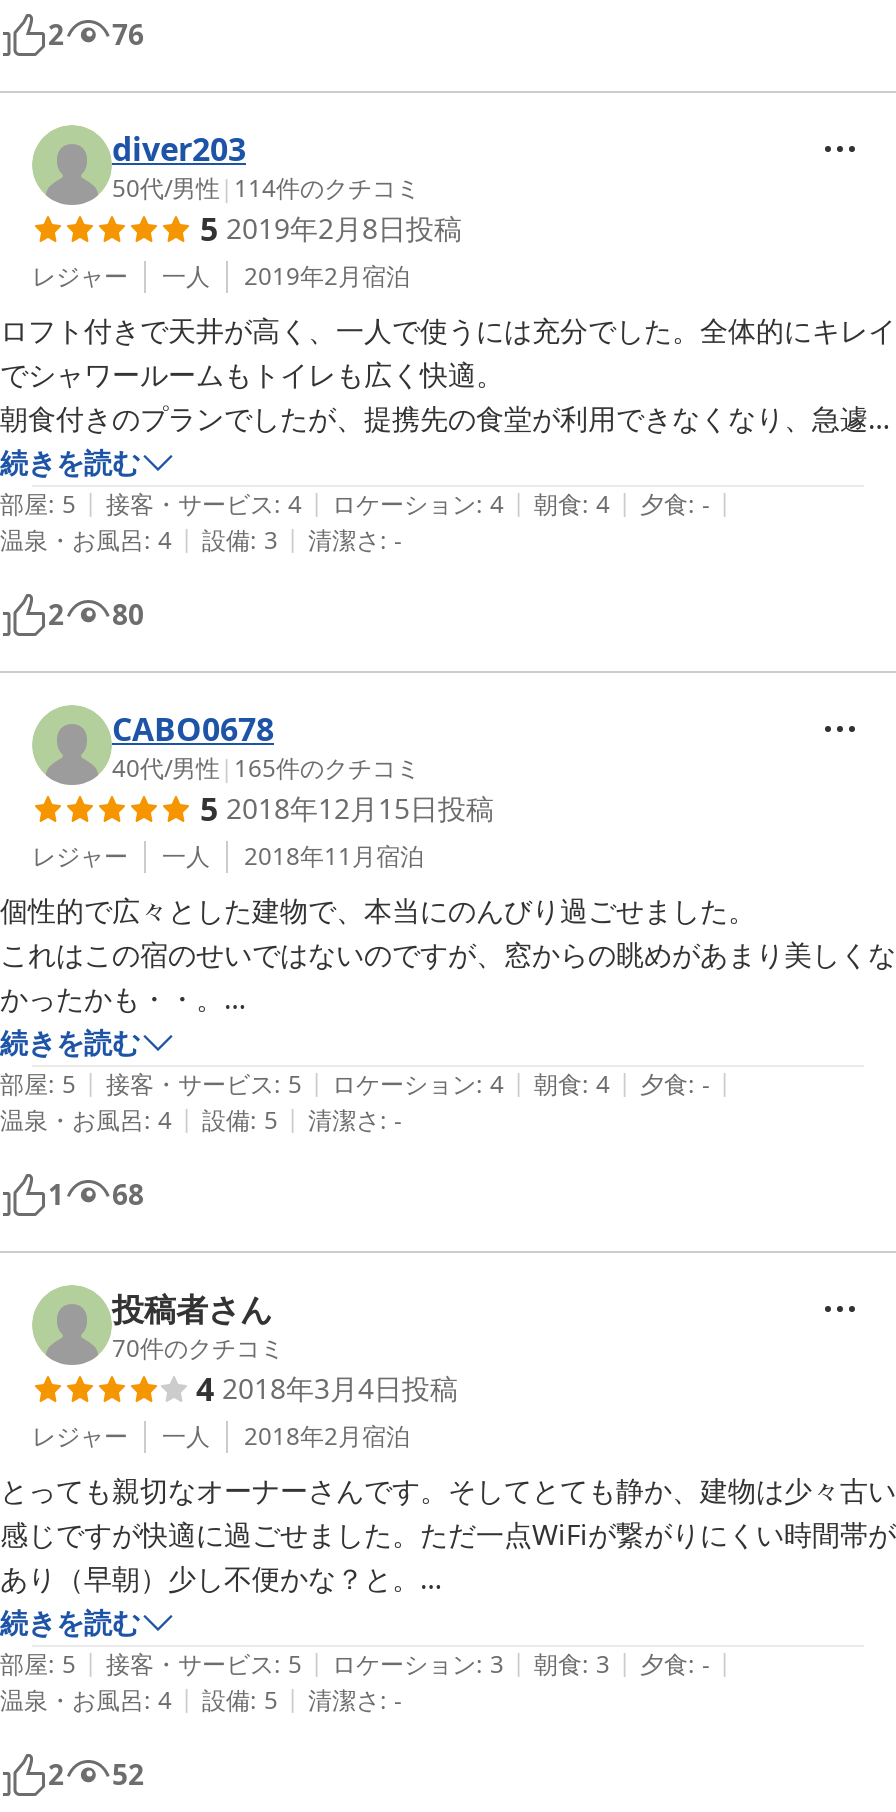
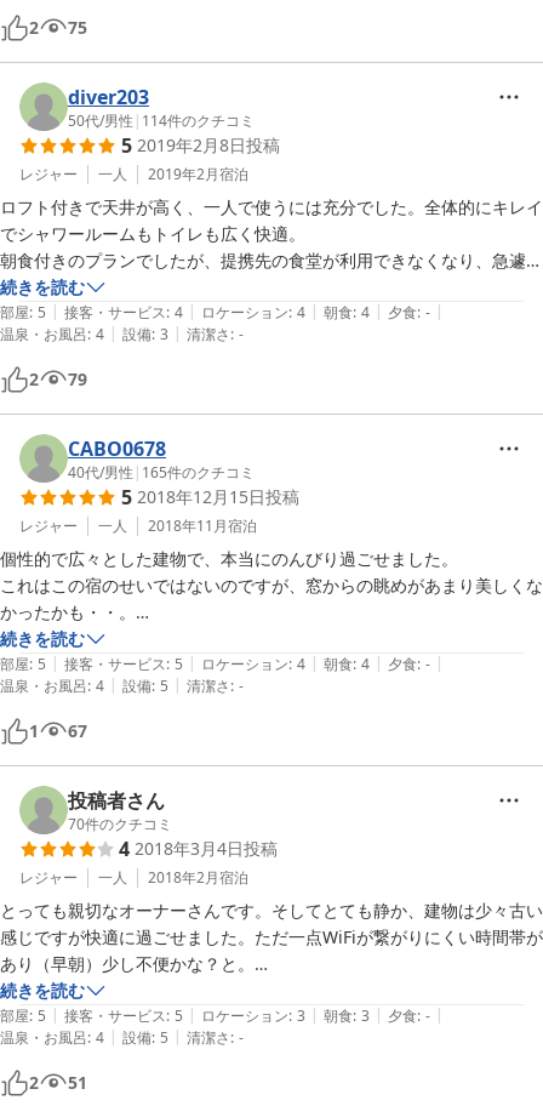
- 2 76
+ 2 75

- 2 80
+ 2 79

- 1 68
+ 1 67

- 2 52
+ 2 51
